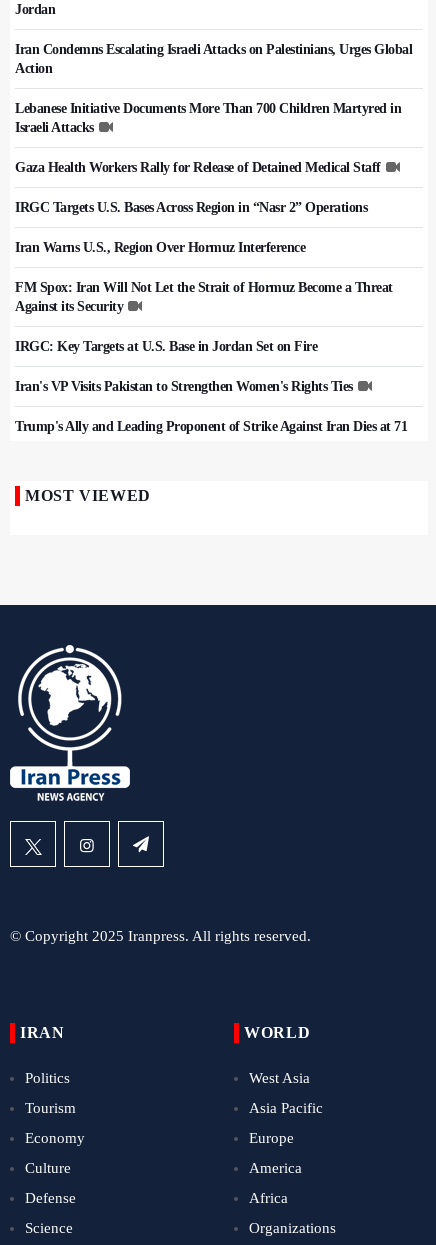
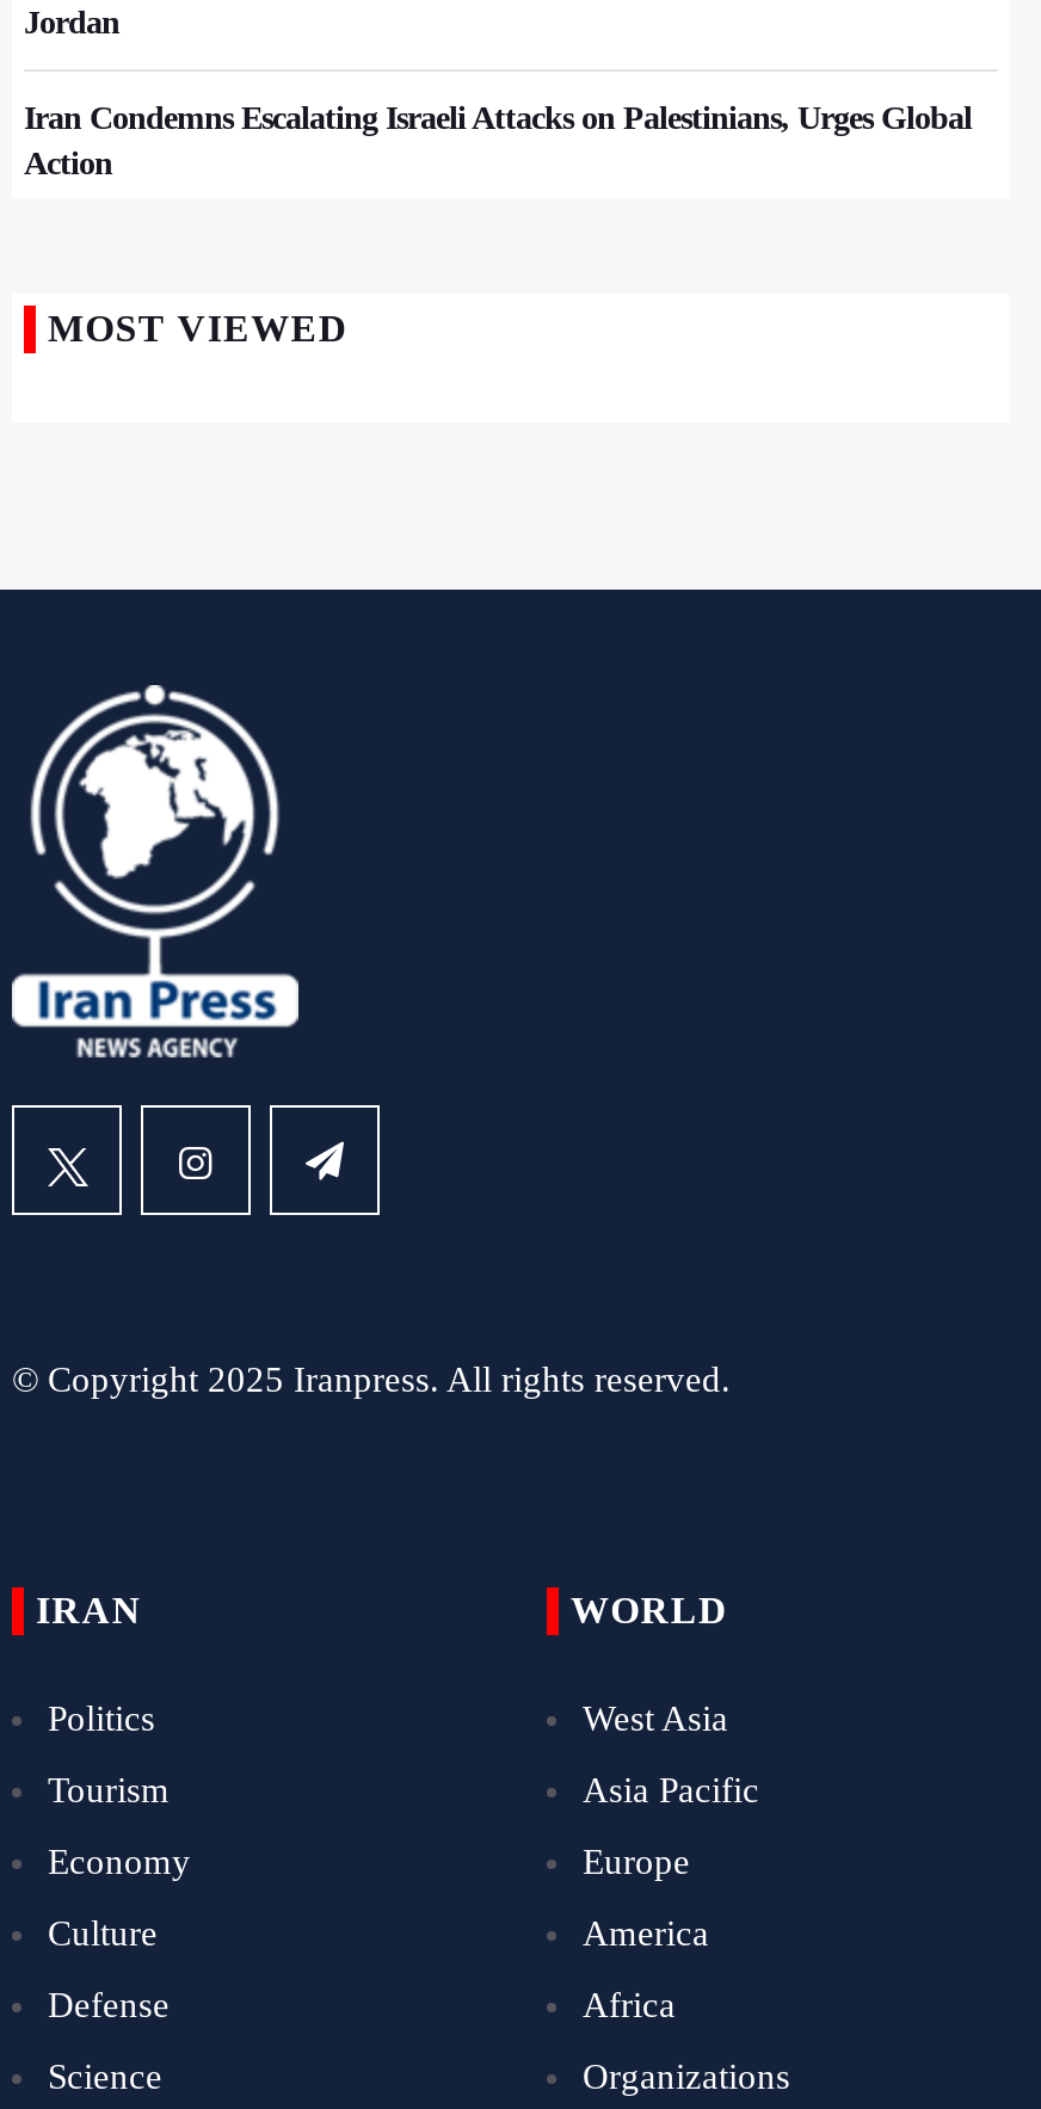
- Lebanese Initiative Documents More Than 700 Children Martyred in
- Israeli Attacks
- Gaza Health Workers Rally for Release of Detained Medical Staff
- IRGC Targets U.S. Bases Across Region in “Nasr 2” Operations
- Iran Warns U.S., Region Over Hormuz Interference
- FM Spox: Iran Will Not Let the Strait of Hormuz Become a Threat
- Against its Security
- IRGC: Key Targets at U.S. Base in Jordan Set on Fire
- Iran's VP Visits Pakistan to Strengthen Women's Rights Ties
- Trump's Ally and Leading Proponent of Strike Against Iran Dies at 71
